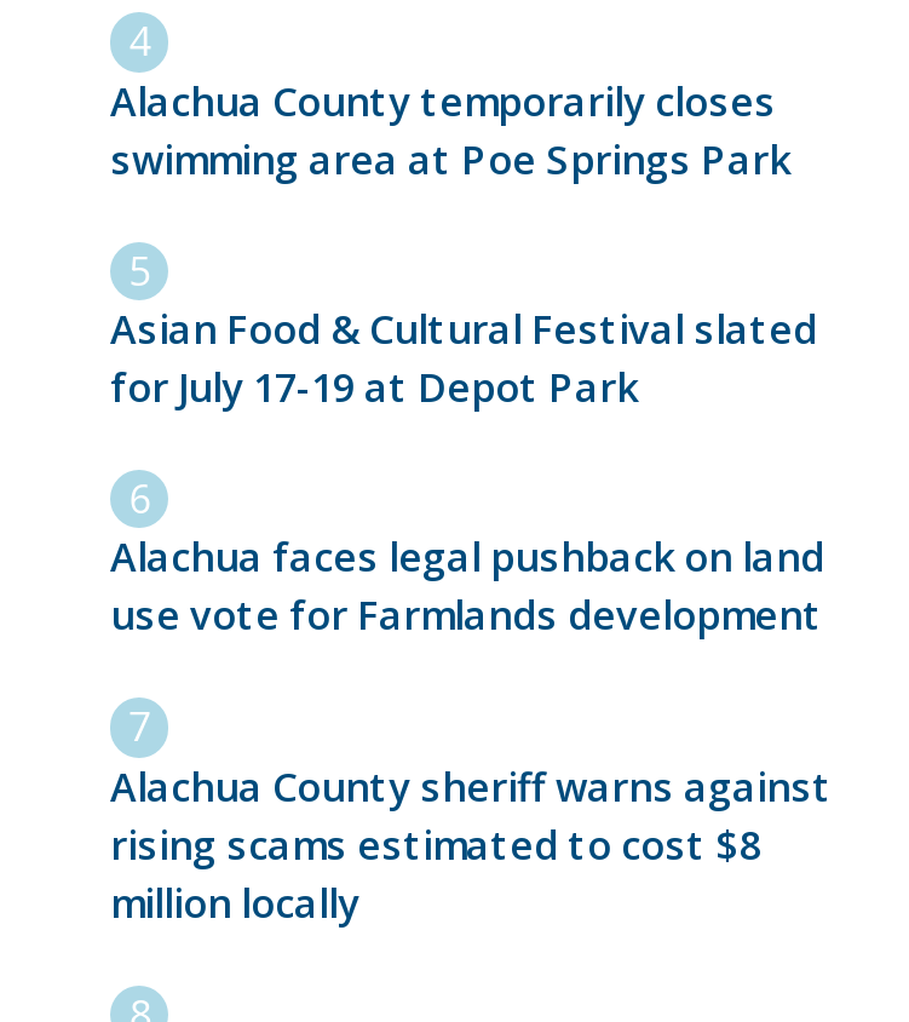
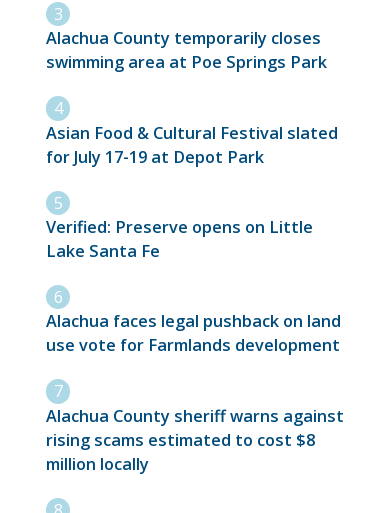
+ Verified: Preserve opens on Little
+ Lake Santa Fe
